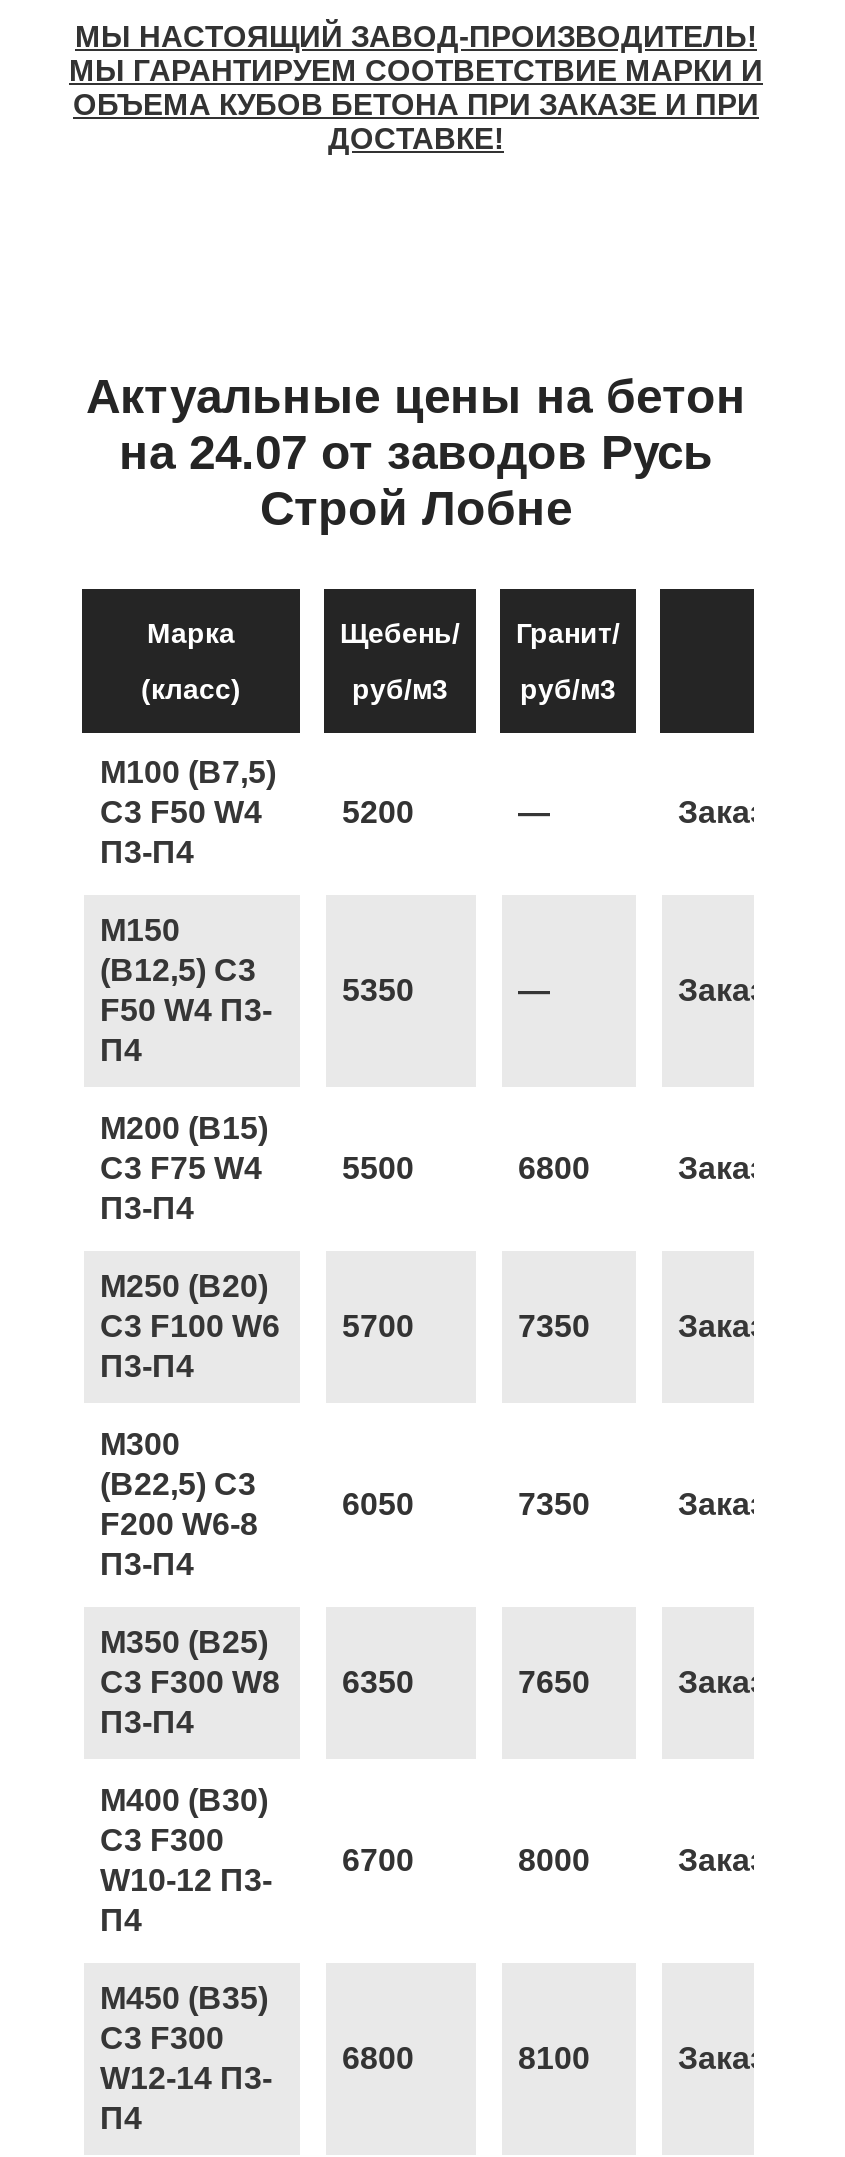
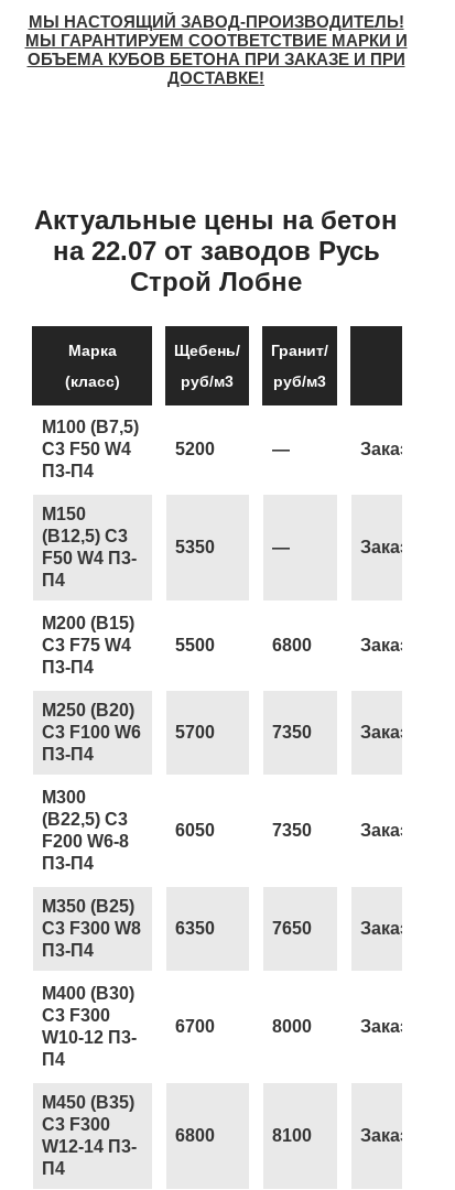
- на 24.07 от заводов Русь
+ на 22.07 от заводов Русь
